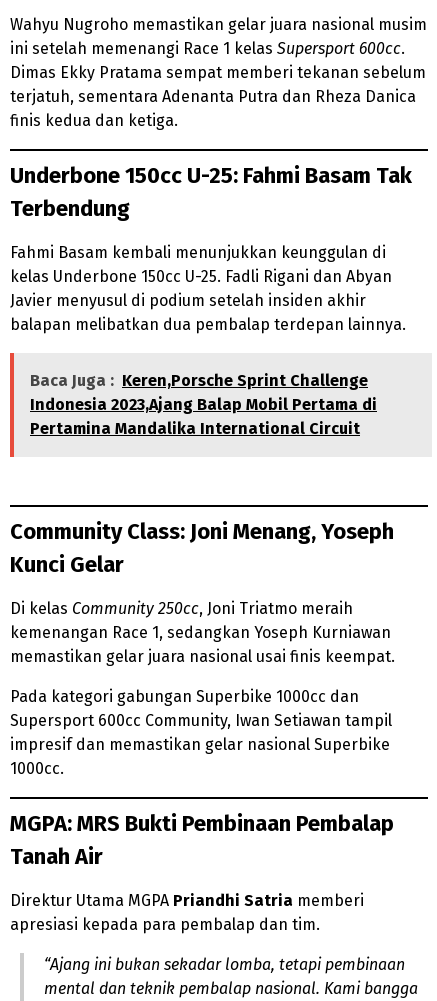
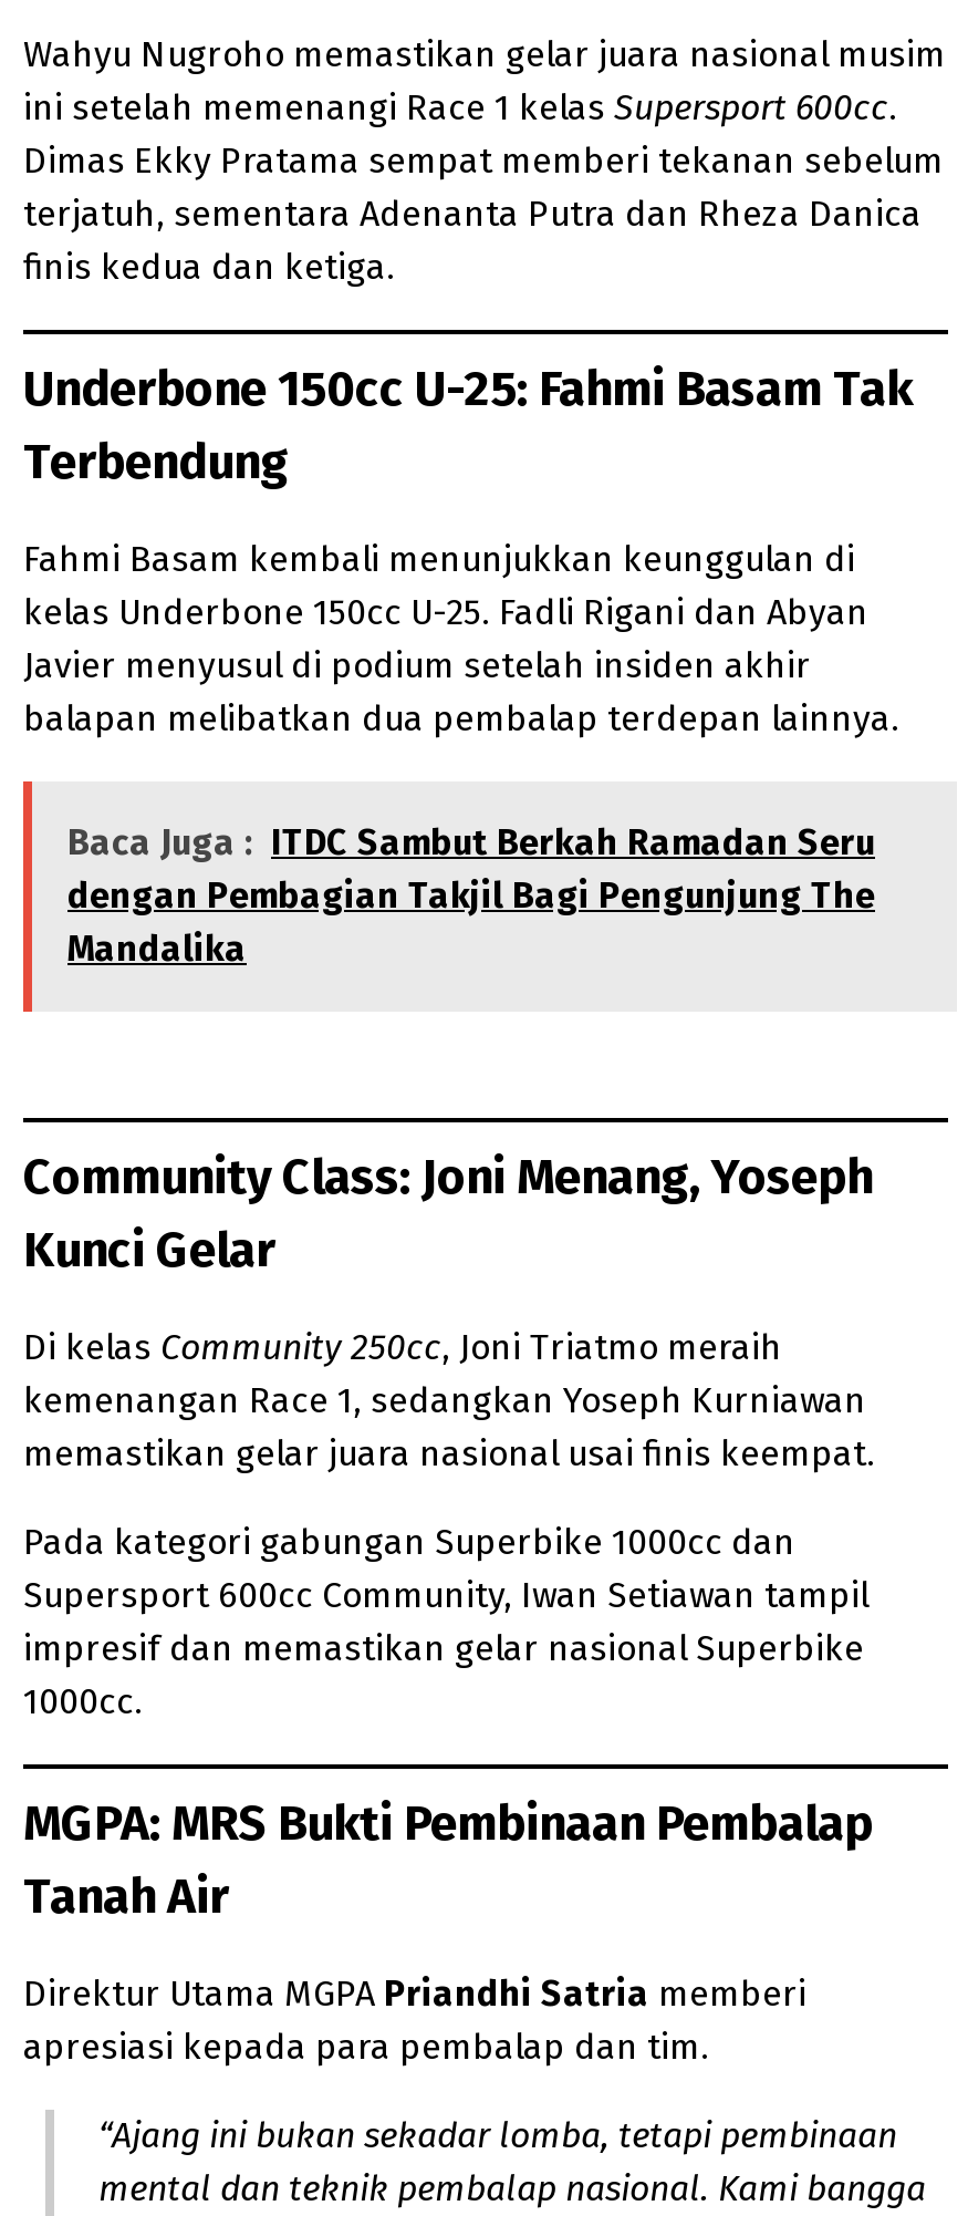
- Baca Juga : Keren,Porsche Sprint Challenge
- Indonesia 2023,Ajang Balap Mobil Pertama di
- Pertamina Mandalika International Circuit
+ Baca Juga : ITDC Sambut Berkah Ramadan Seru
+ dengan Pembagian Takjil Bagi Pengunjung The
+ Mandalika
